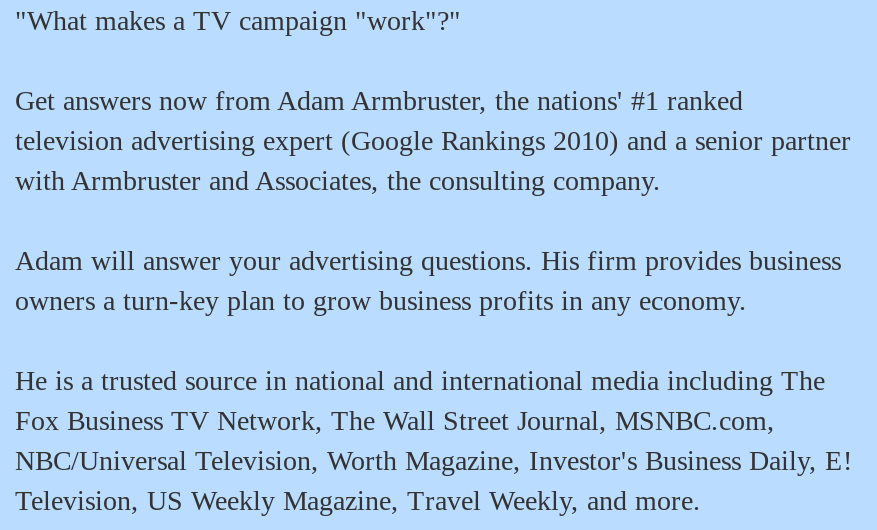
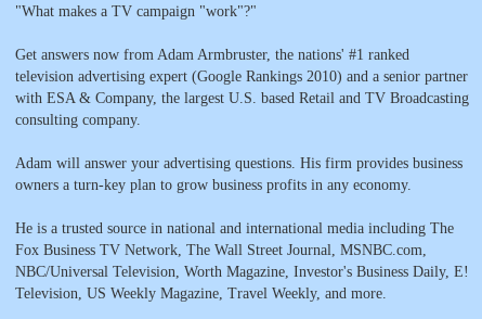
- with Armbruster and Associates, the consulting company.
+ with ESA & Company, the largest U.S. based Retail and TV Broadcasting
+ consulting company.
